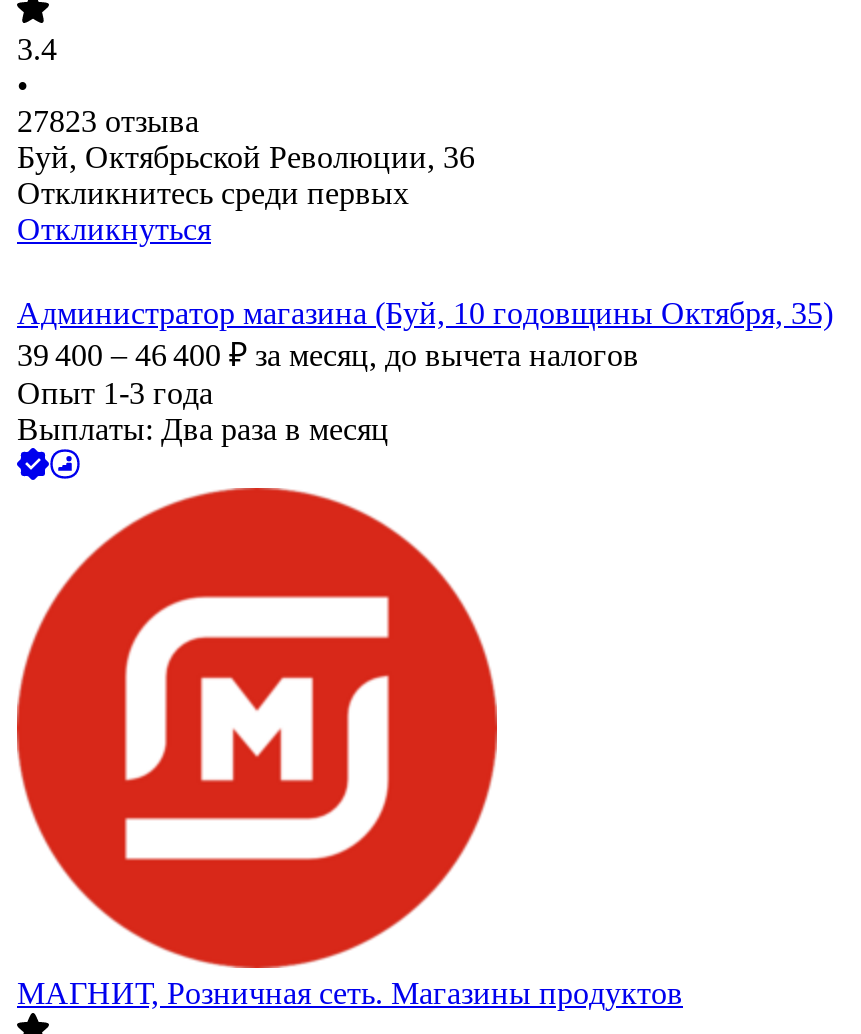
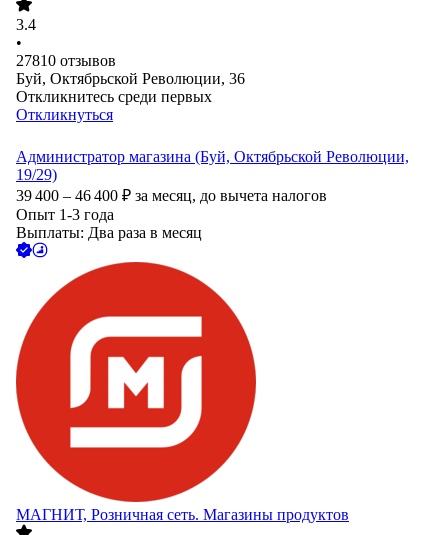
- 27823 отзыва
+ 27810 отзывов

- Администратор магазина (Буй, 10 годовщины Октября, 35)
+ Администратор магазина (Буй, Октябрьской Революции,
+ 19/29)
